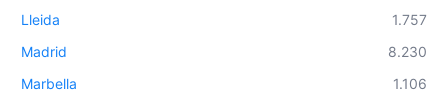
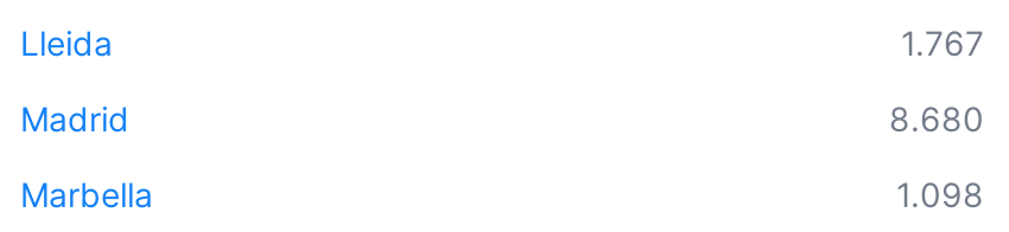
- 1.757
+ 1.767

- 8.230
+ 8.680

- 1.106
+ 1.098
